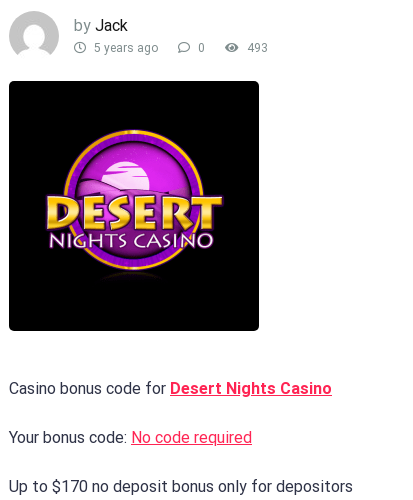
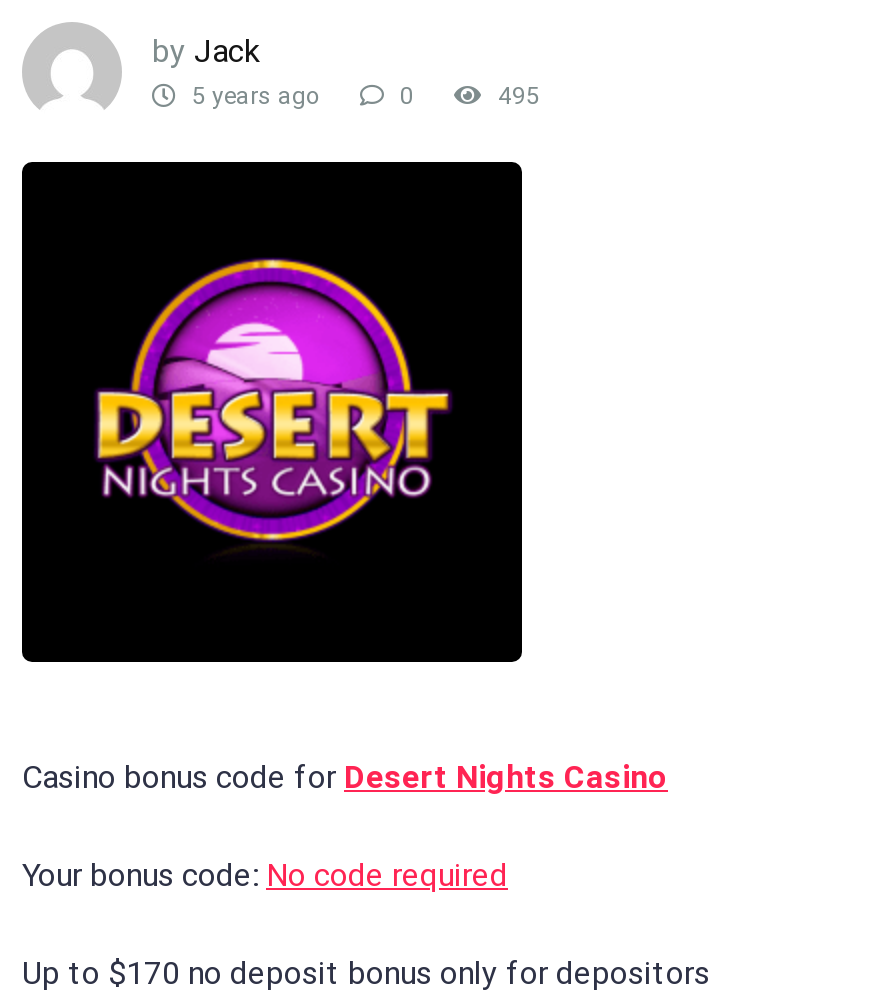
- 493
+ 495
